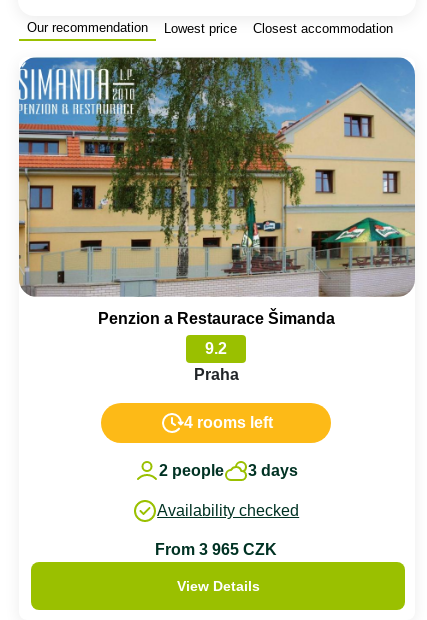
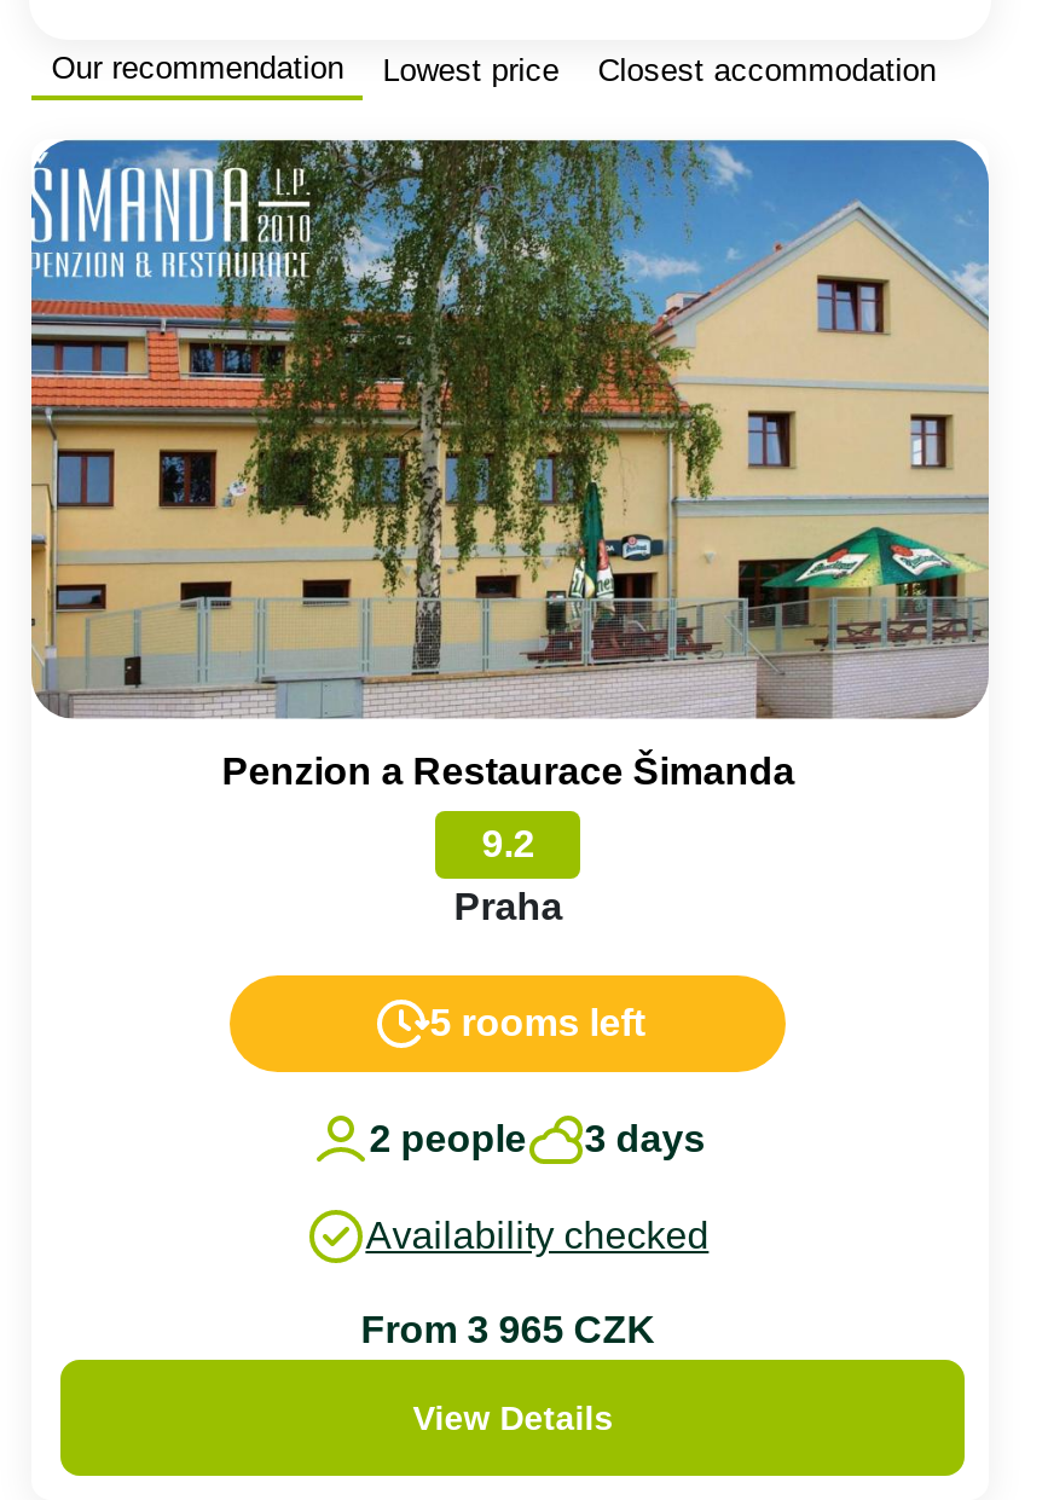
- 4 rooms left
+ 5 rooms left
